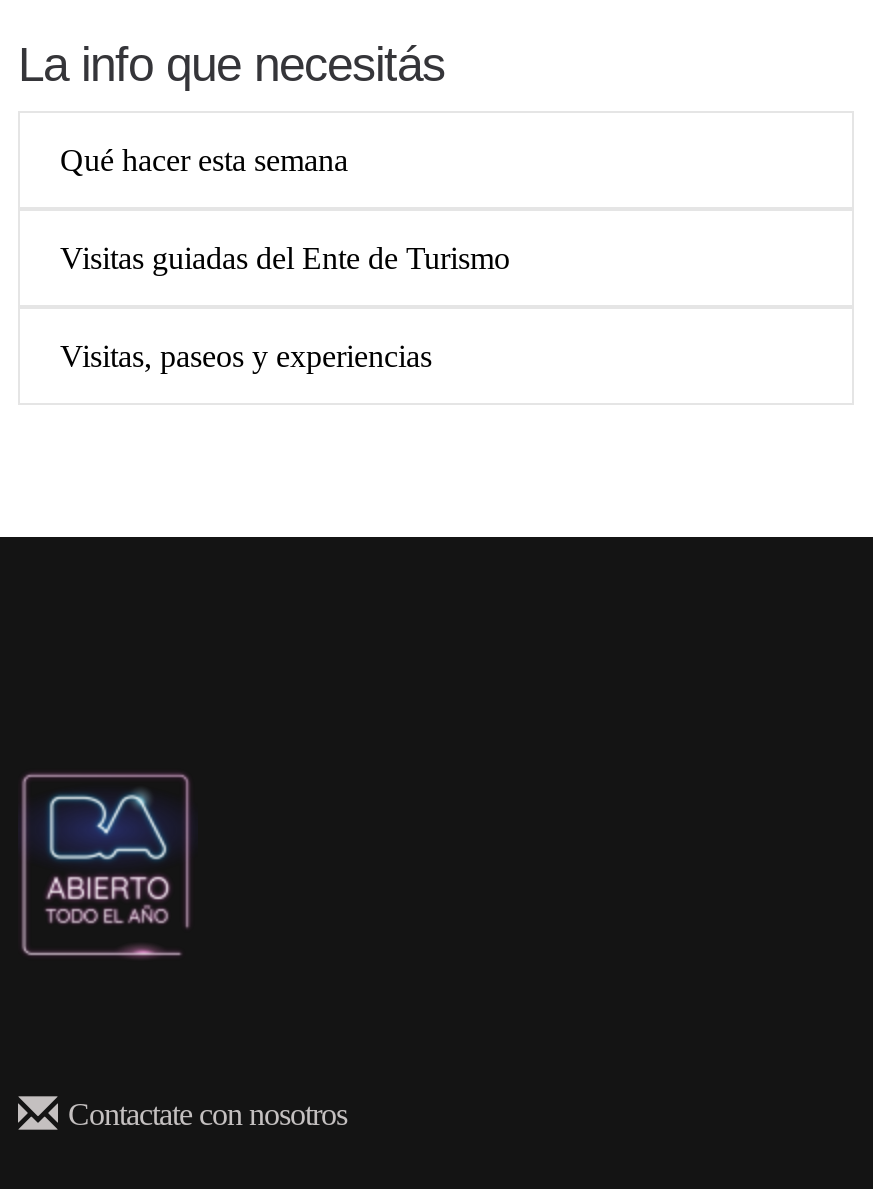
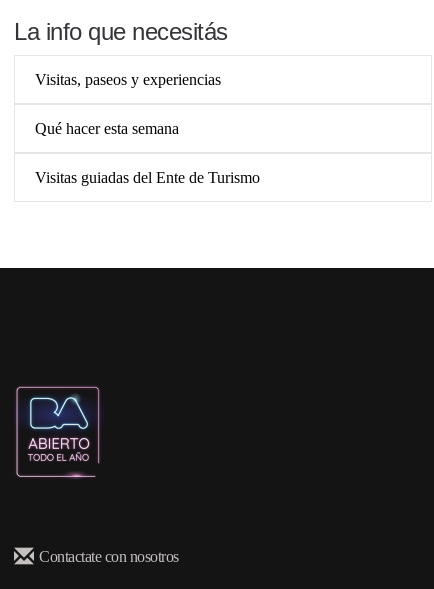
moved down: Qué hacer esta semana | Visitas guiadas del Ente de Turismo

moved up: Visitas, paseos y experiencias
